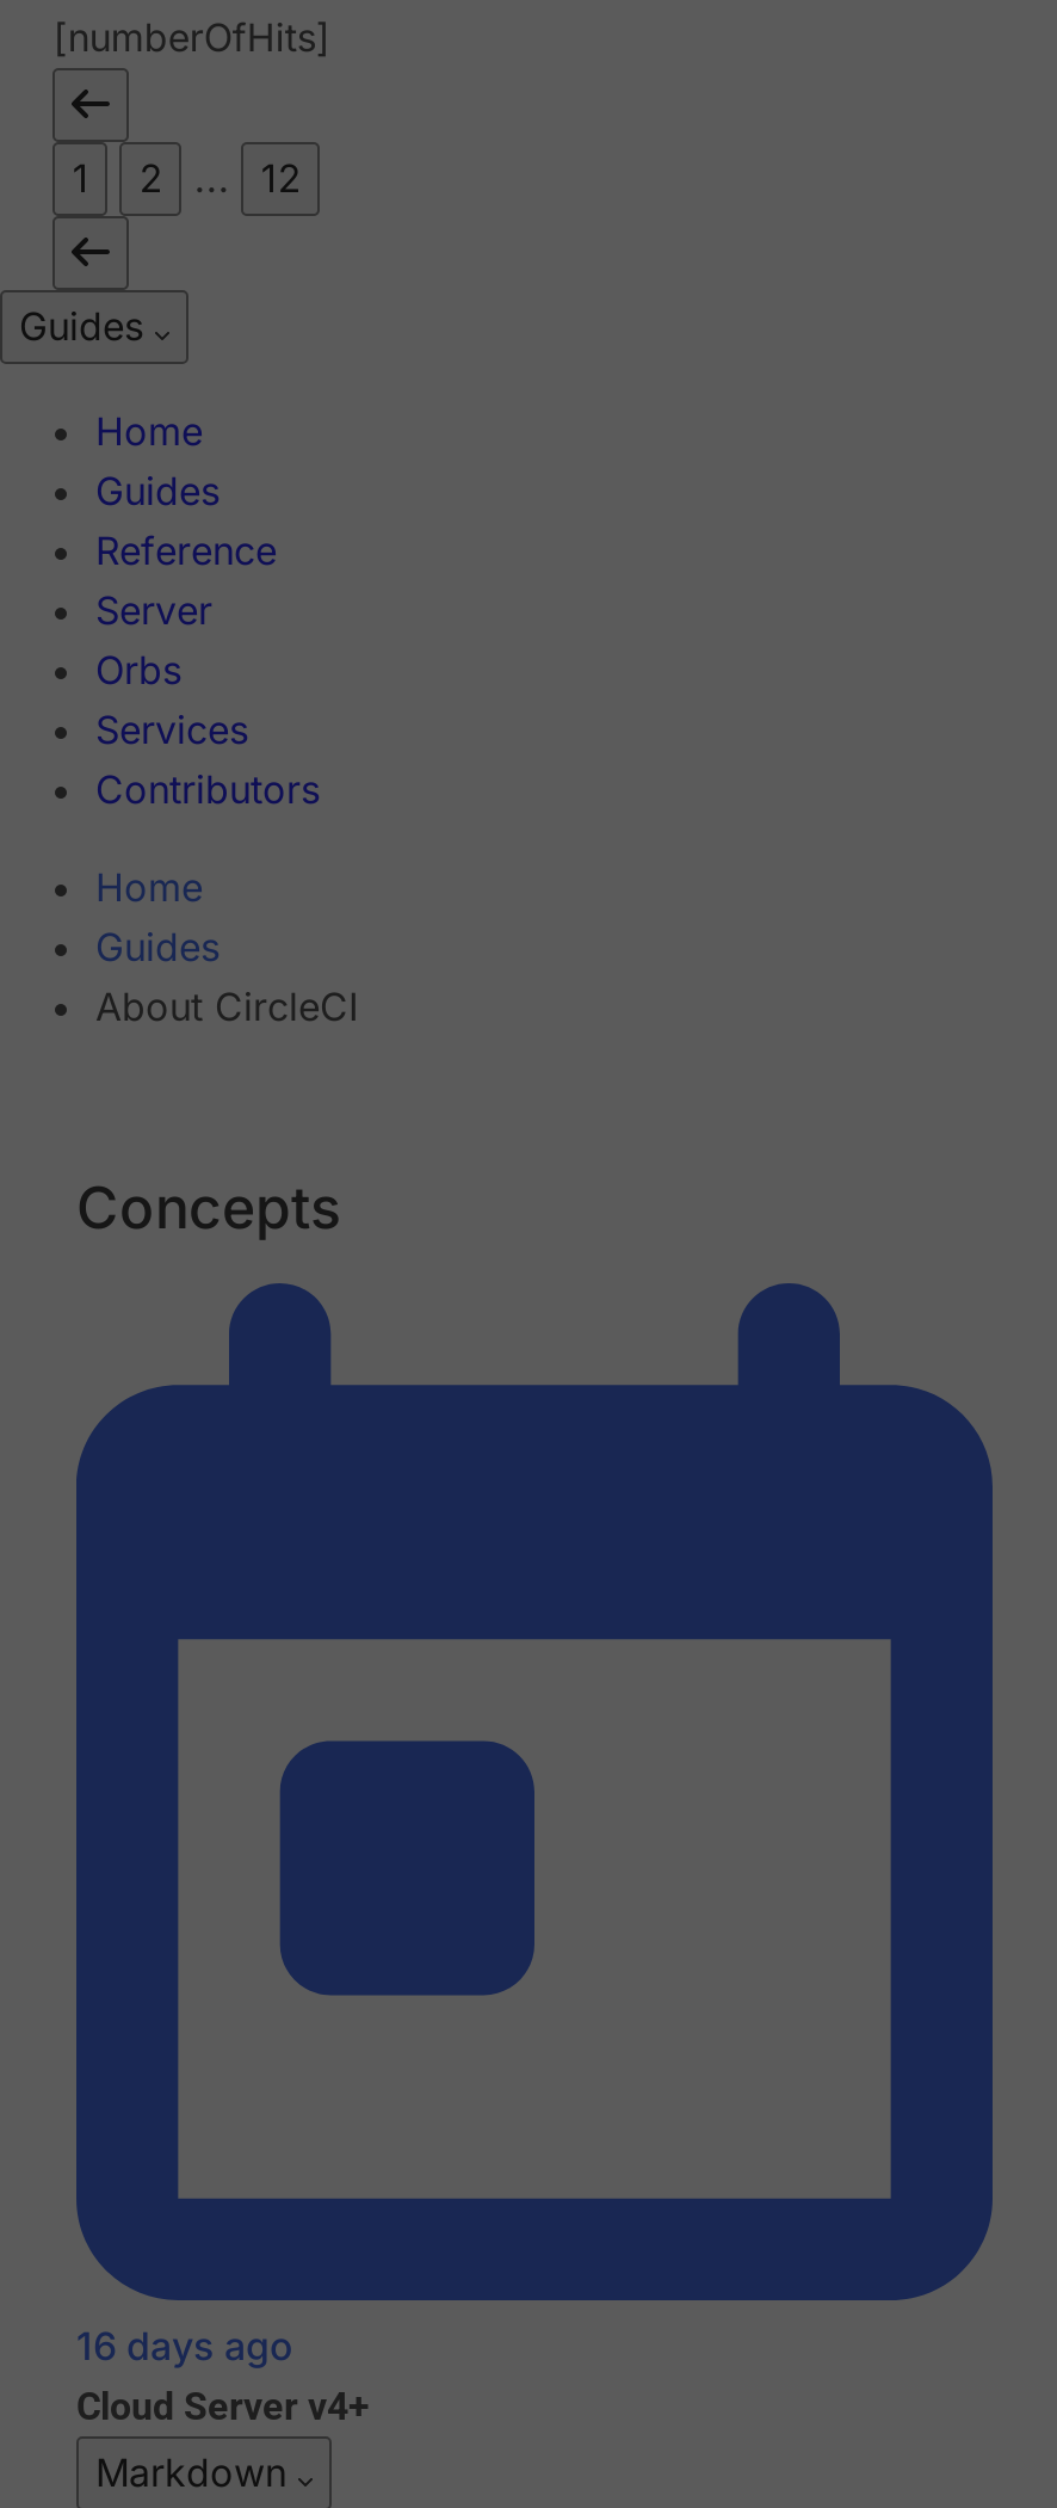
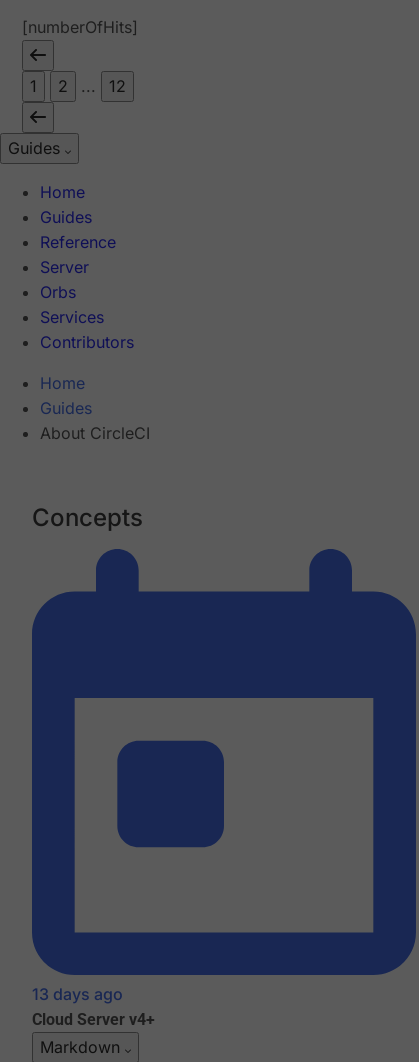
- 16 days ago
+ 13 days ago
